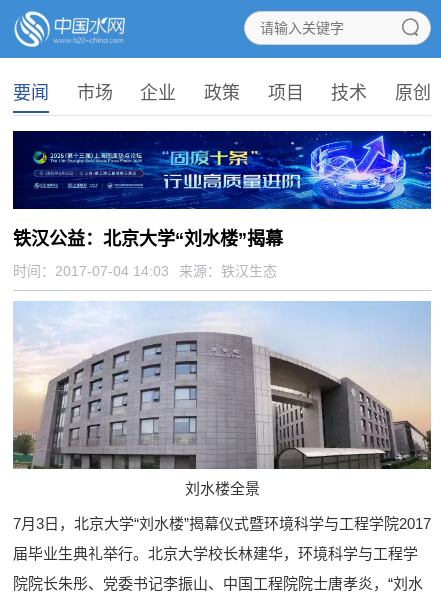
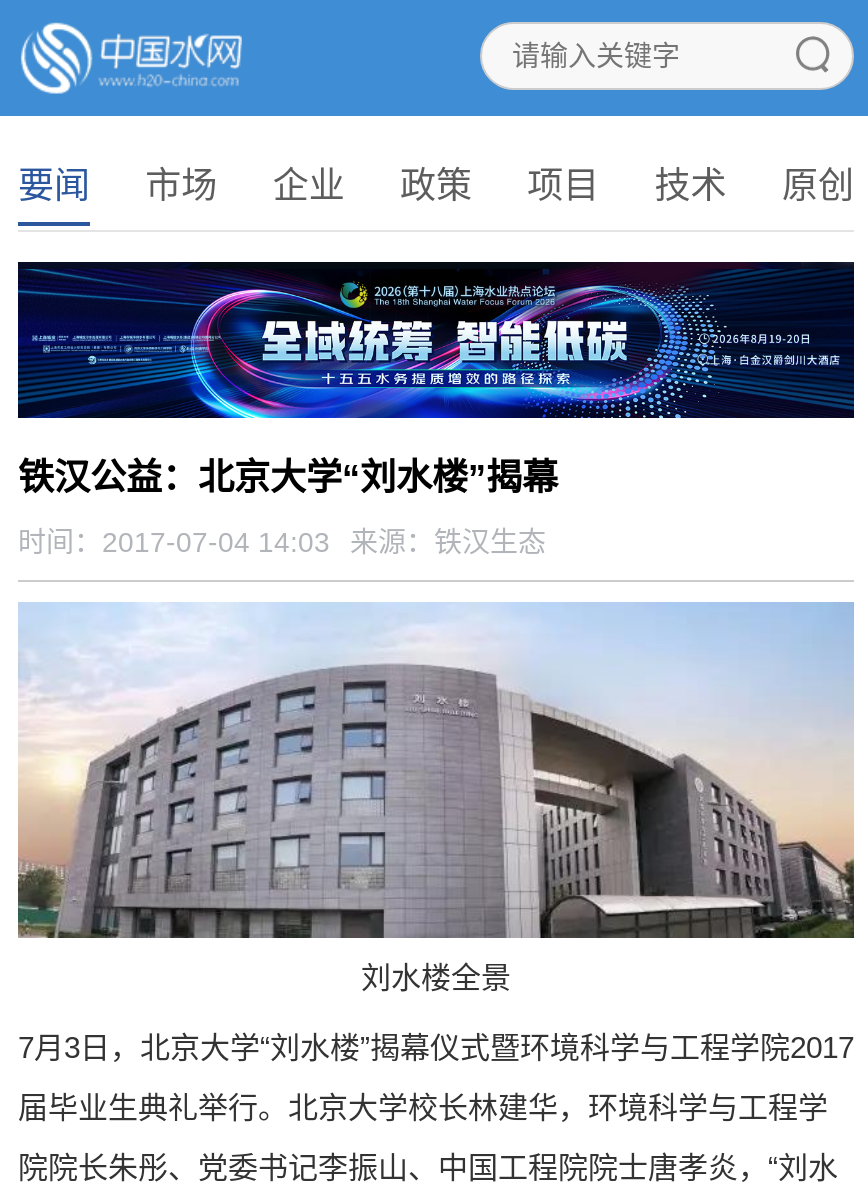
- [image]
+ [image]
